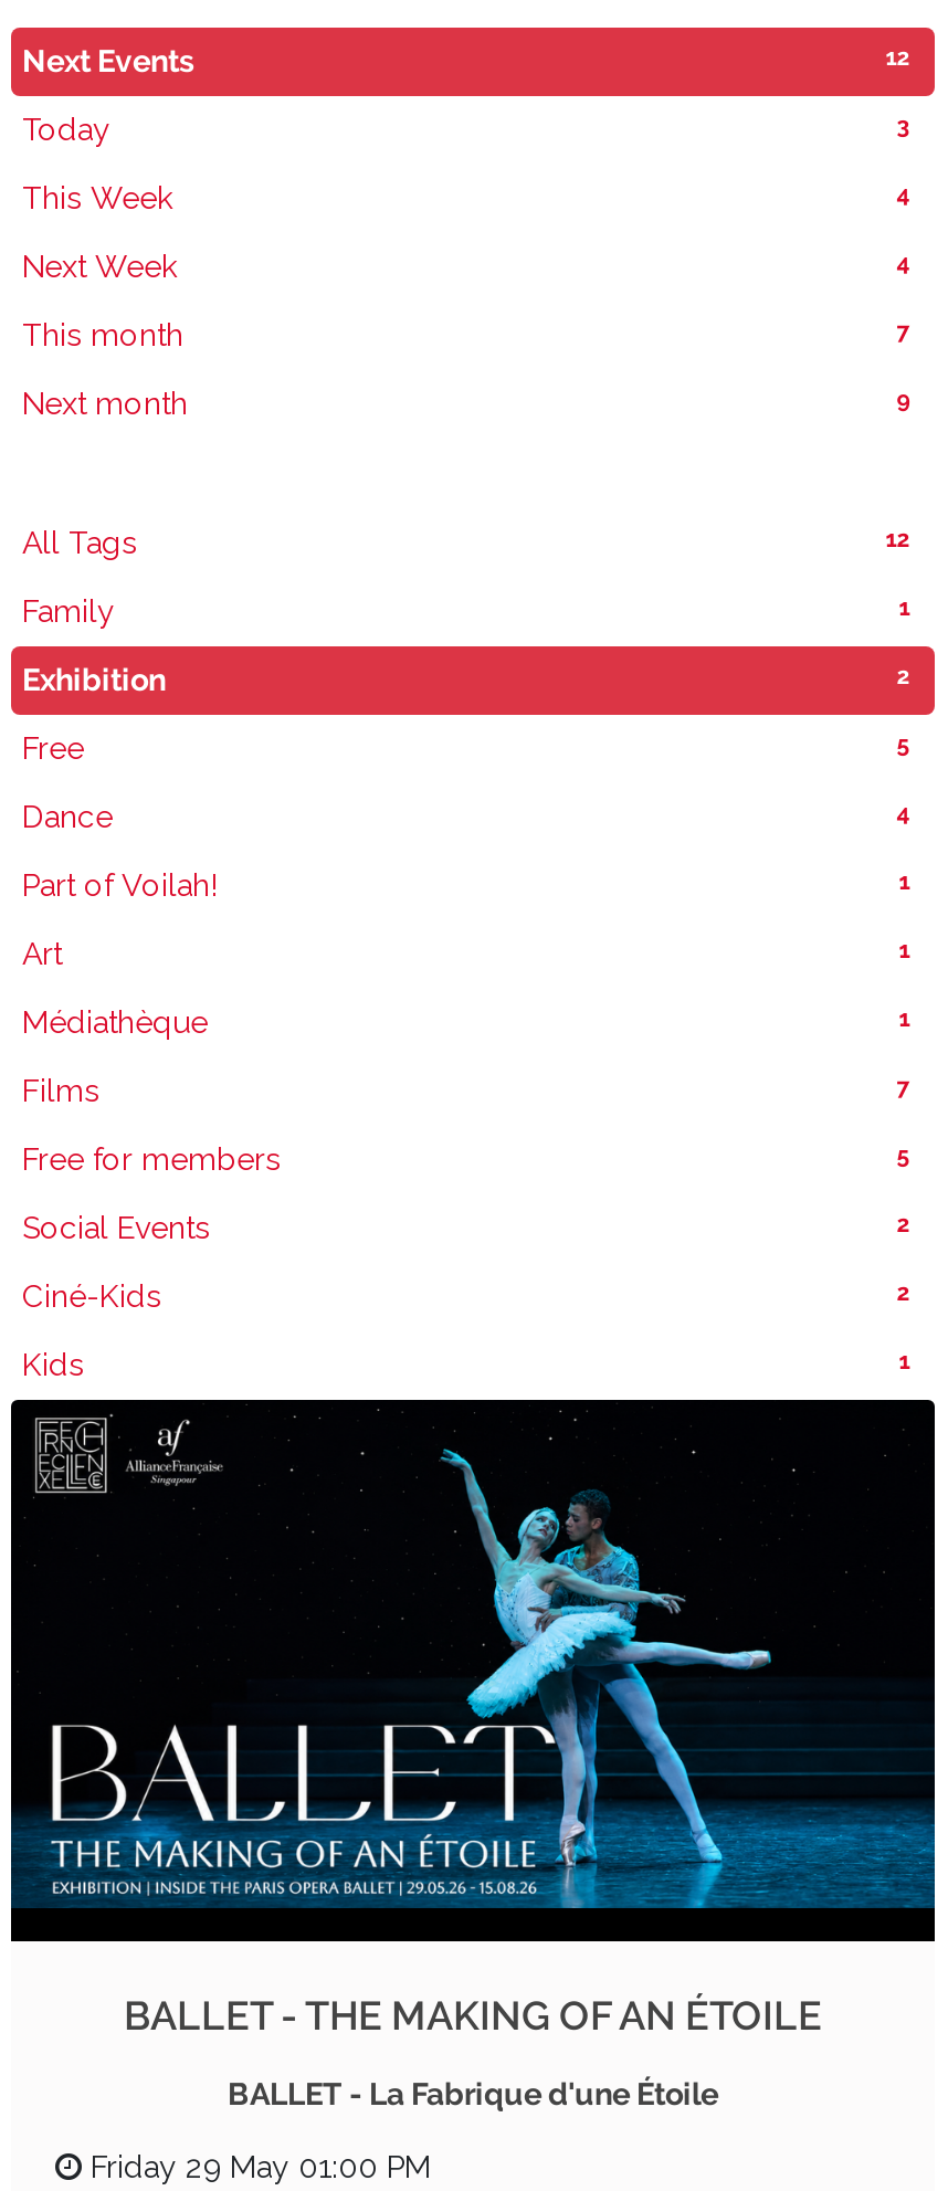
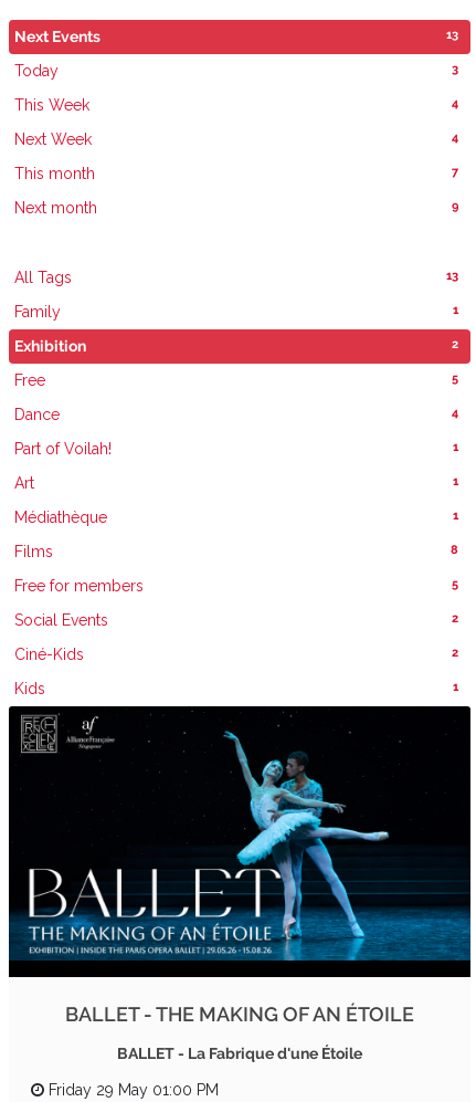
- 12
+ 13

- 12
+ 13

- 7
+ 8
